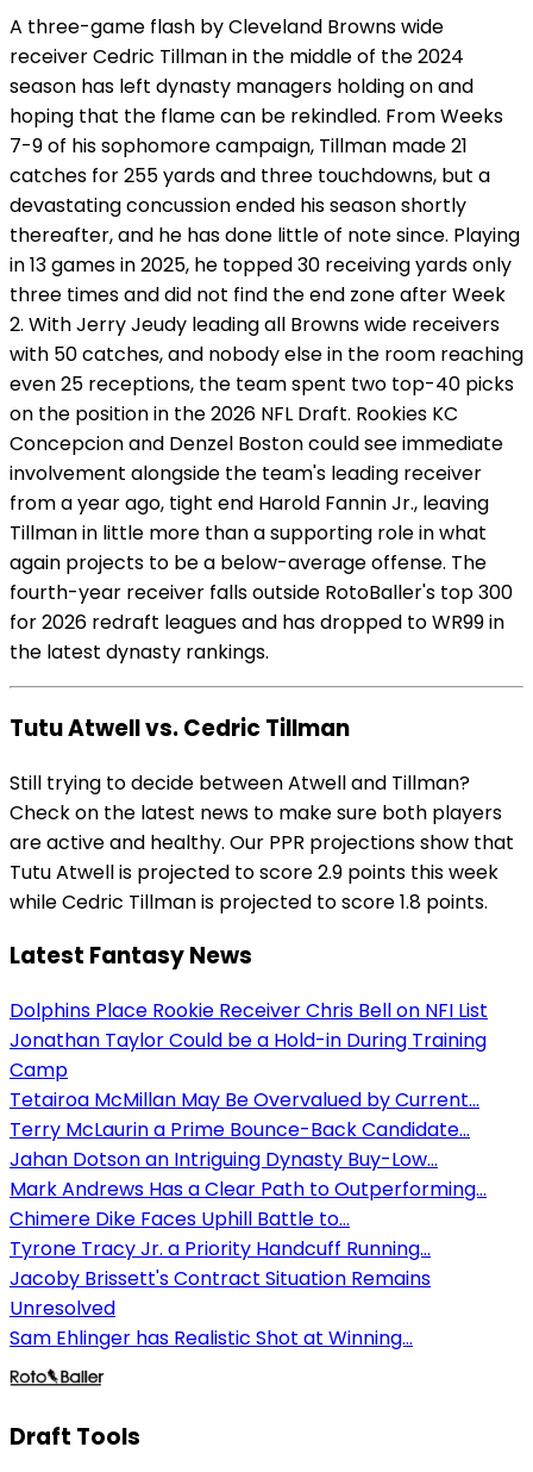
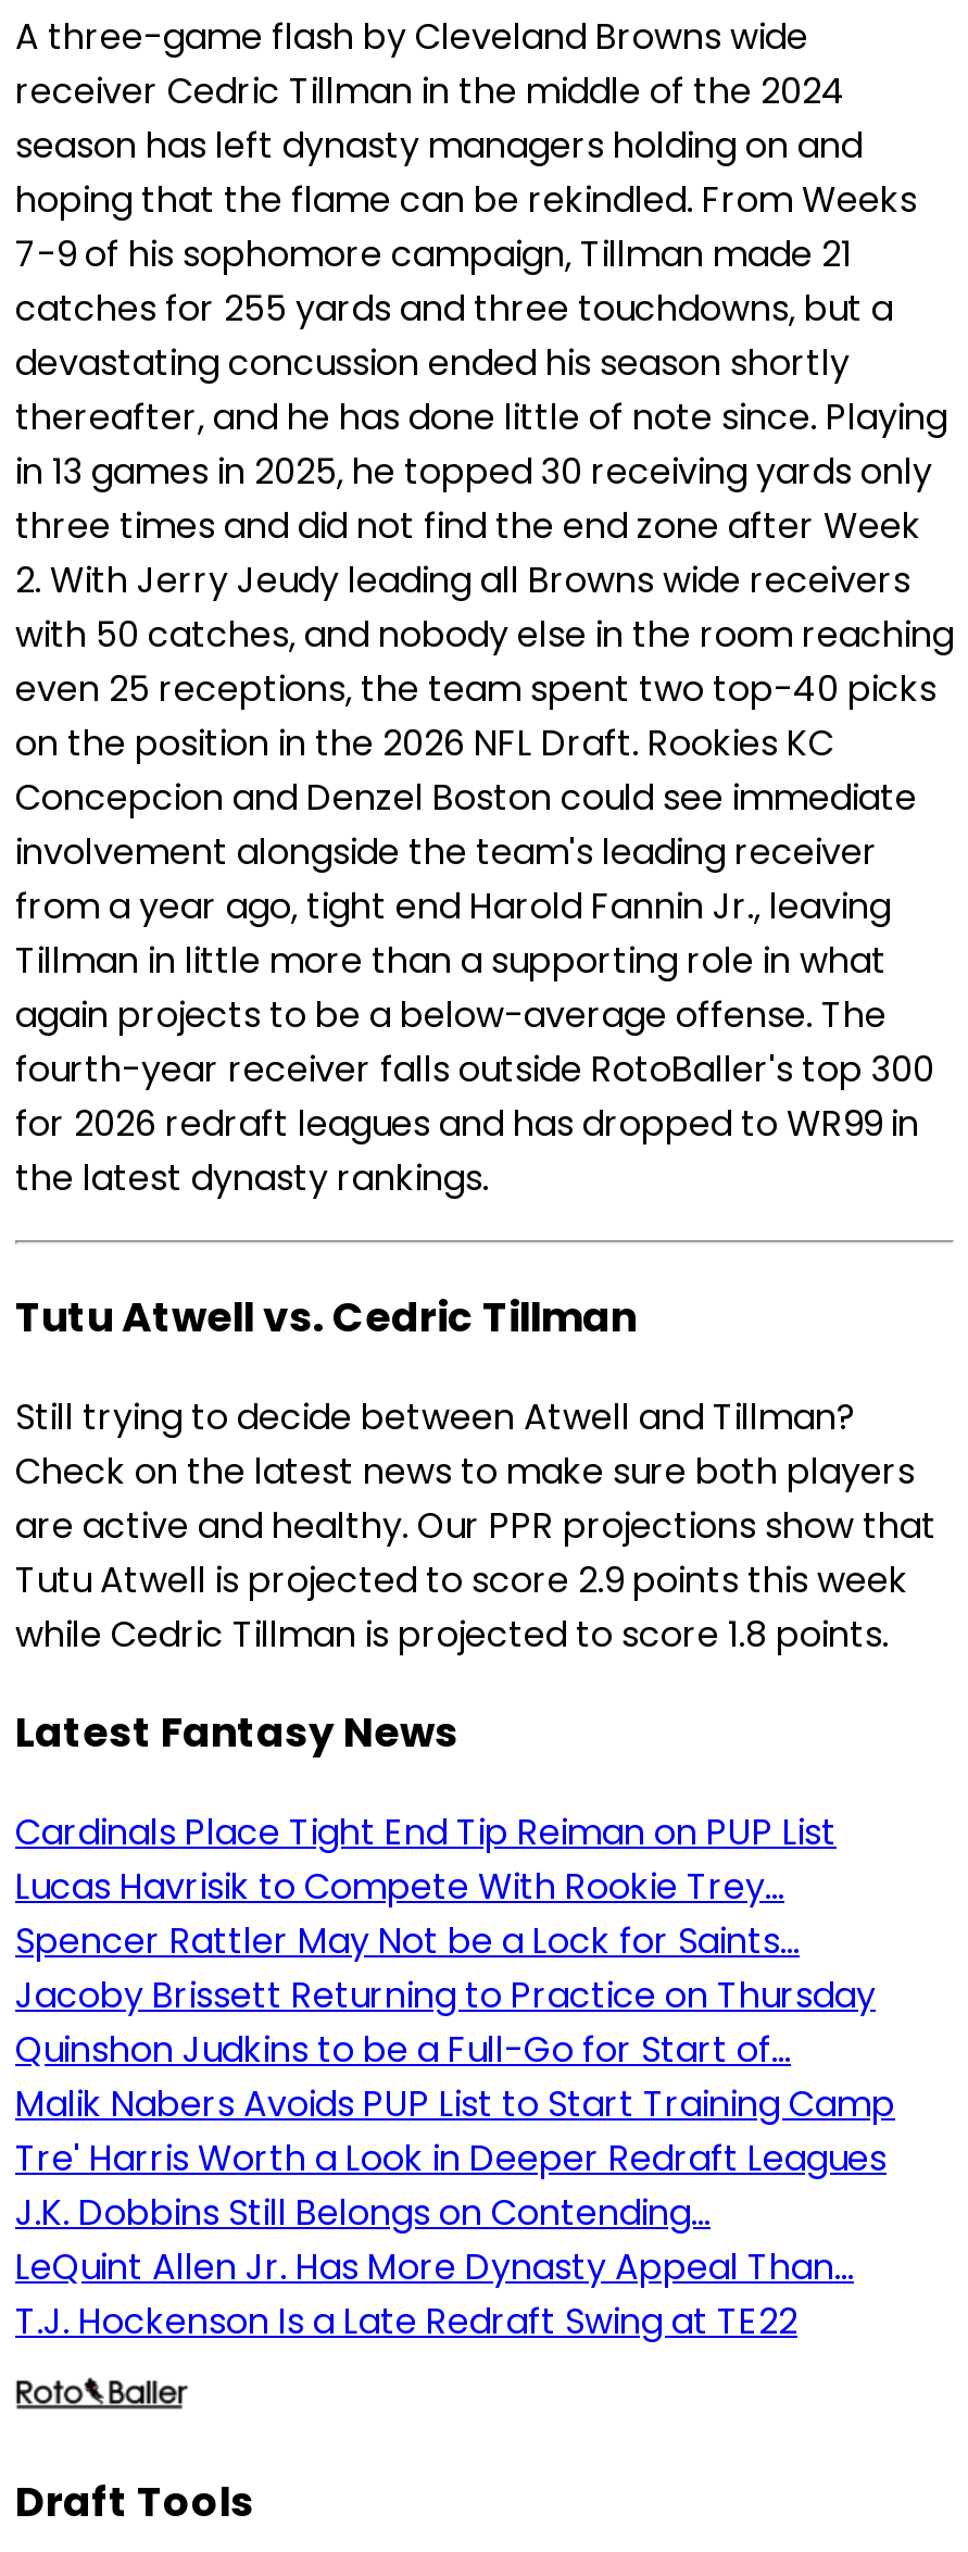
- Dolphins Place Rookie Receiver Chris Bell on NFI List
- Jonathan Taylor Could be a Hold-in During Training
- Camp
- Tetairoa McMillan May Be Overvalued by Current...
- Terry McLaurin a Prime Bounce-Back Candidate...
- Jahan Dotson an Intriguing Dynasty Buy-Low...
- Mark Andrews Has a Clear Path to Outperforming...
- Chimere Dike Faces Uphill Battle to...
- Tyrone Tracy Jr. a Priority Handcuff Running...
- Jacoby Brissett's Contract Situation Remains
- Unresolved
- Sam Ehlinger has Realistic Shot at Winning...
+ Cardinals Place Tight End Tip Reiman on PUP List
+ Lucas Havrisik to Compete With Rookie Trey...
+ Spencer Rattler May Not be a Lock for Saints...
+ Jacoby Brissett Returning to Practice on Thursday
+ Quinshon Judkins to be a Full-Go for Start of...
+ Malik Nabers Avoids PUP List to Start Training Camp
+ Tre' Harris Worth a Look in Deeper Redraft Leagues
+ J.K. Dobbins Still Belongs on Contending...
+ LeQuint Allen Jr. Has More Dynasty Appeal Than...
+ T.J. Hockenson Is a Late Redraft Swing at TE22
